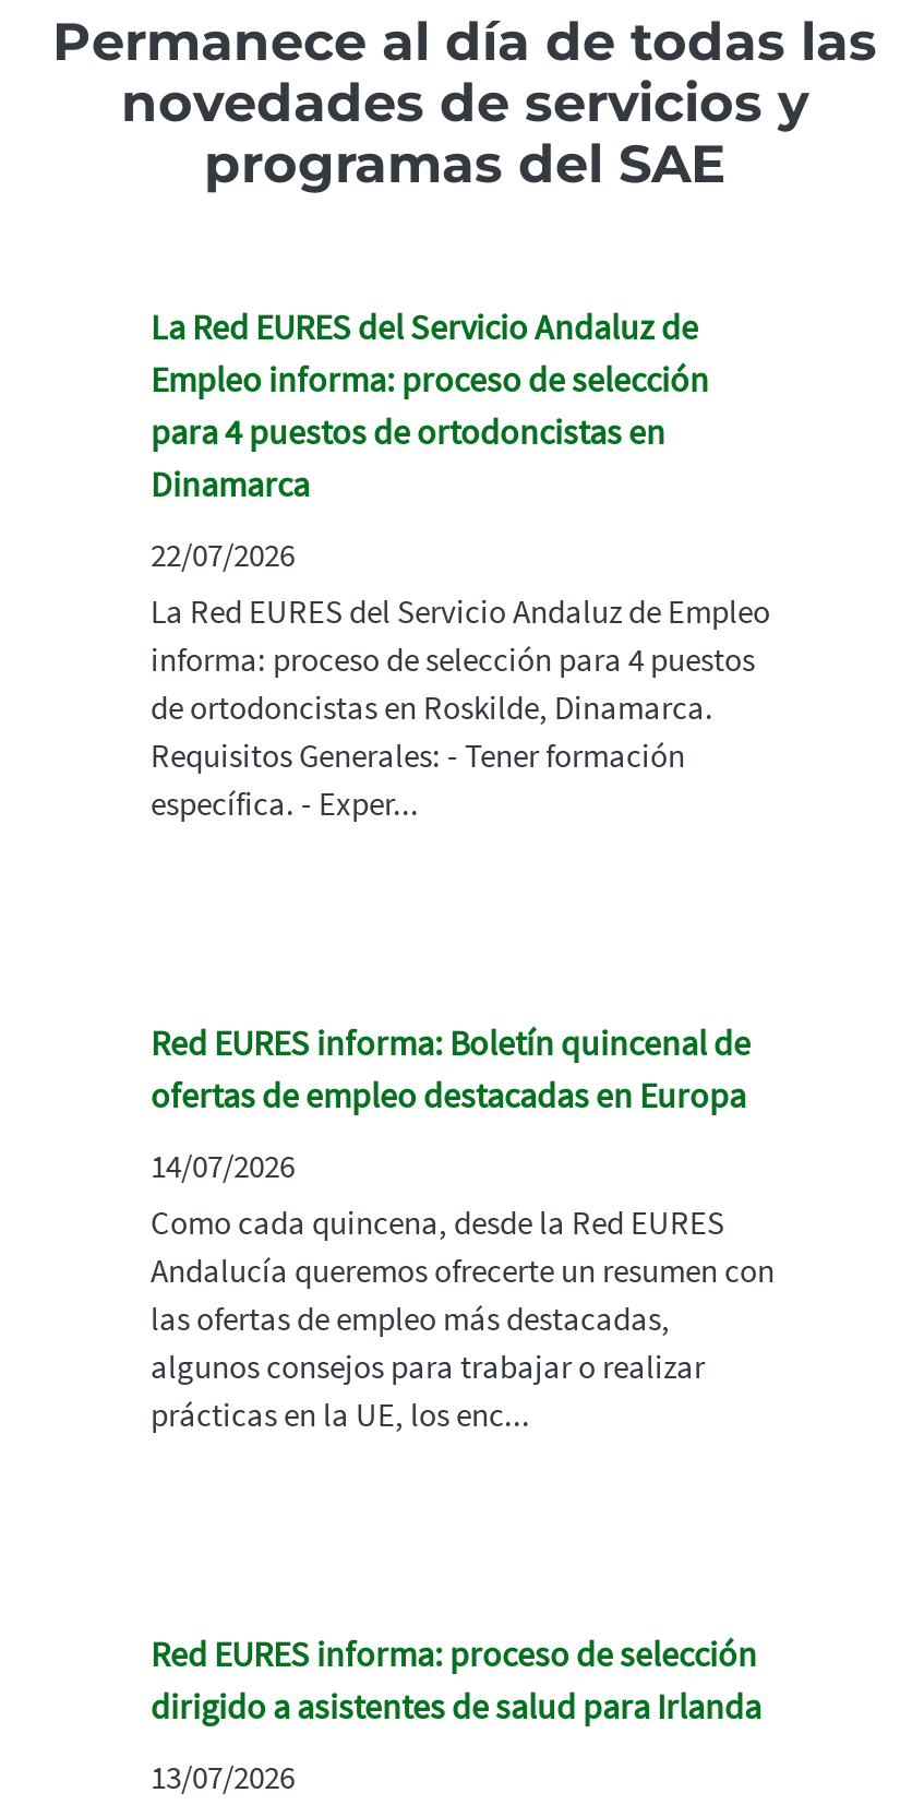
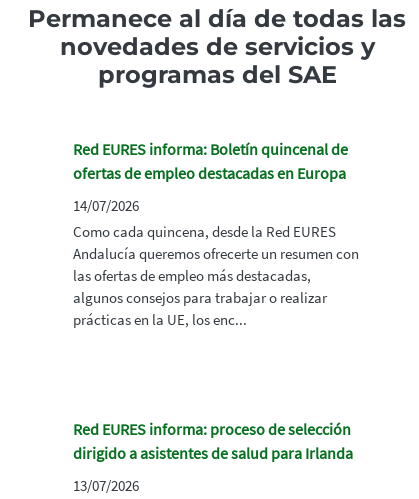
- La Red EURES del Servicio Andaluz de
- Empleo informa: proceso de selección
- para 4 puestos de ortodoncistas en
- Dinamarca
- 22/07/2026
- La Red EURES del Servicio Andaluz de Empleo
- informa: proceso de selección para 4 puestos
- de ortodoncistas en Roskilde, Dinamarca.
- Requisitos Generales: - Tener formación
- específica. - Exper...
